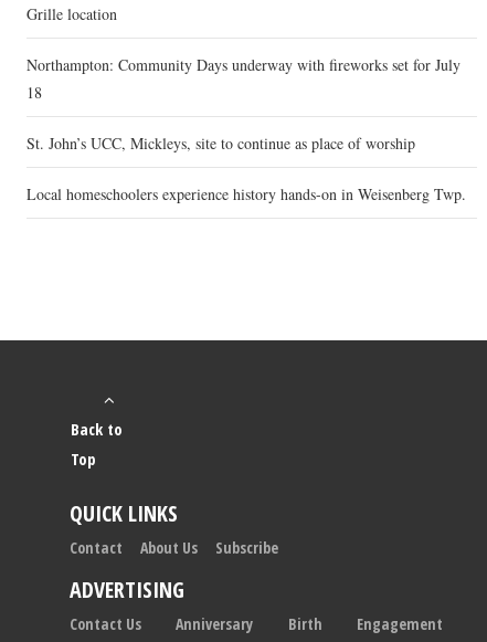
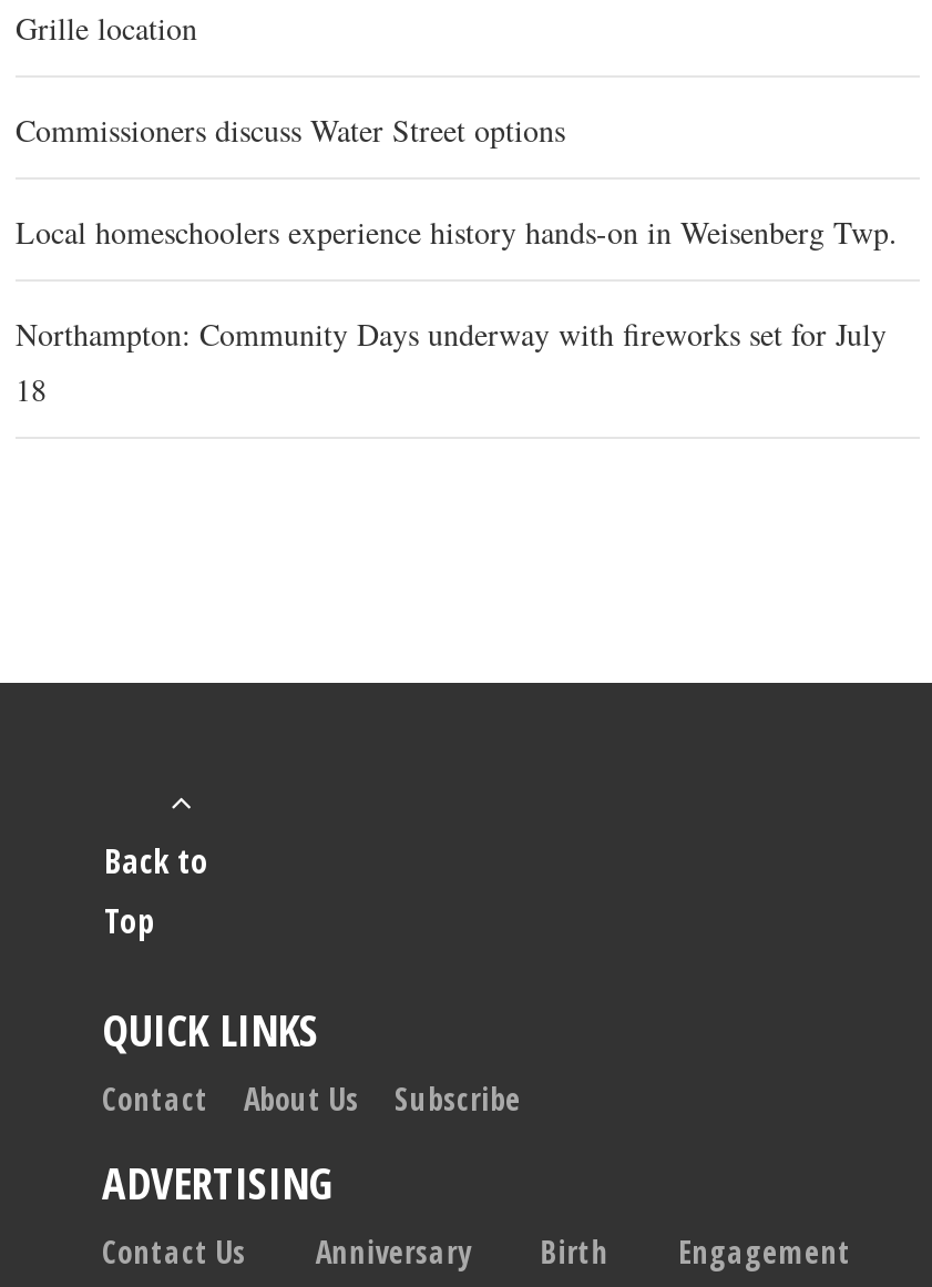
+ Commissioners discuss Water Street options

moved down: Northampton: Community Days underway with fireworks set for July | 18

- St. John’s UCC, Mickleys, site to continue as place of worship

moved up: Local homeschoolers experience history hands-on in Weisenberg Twp.
